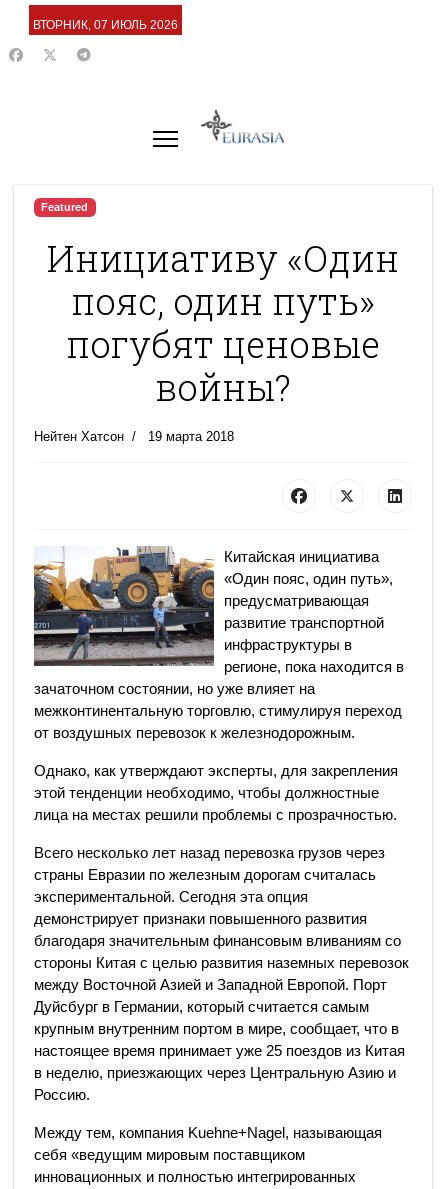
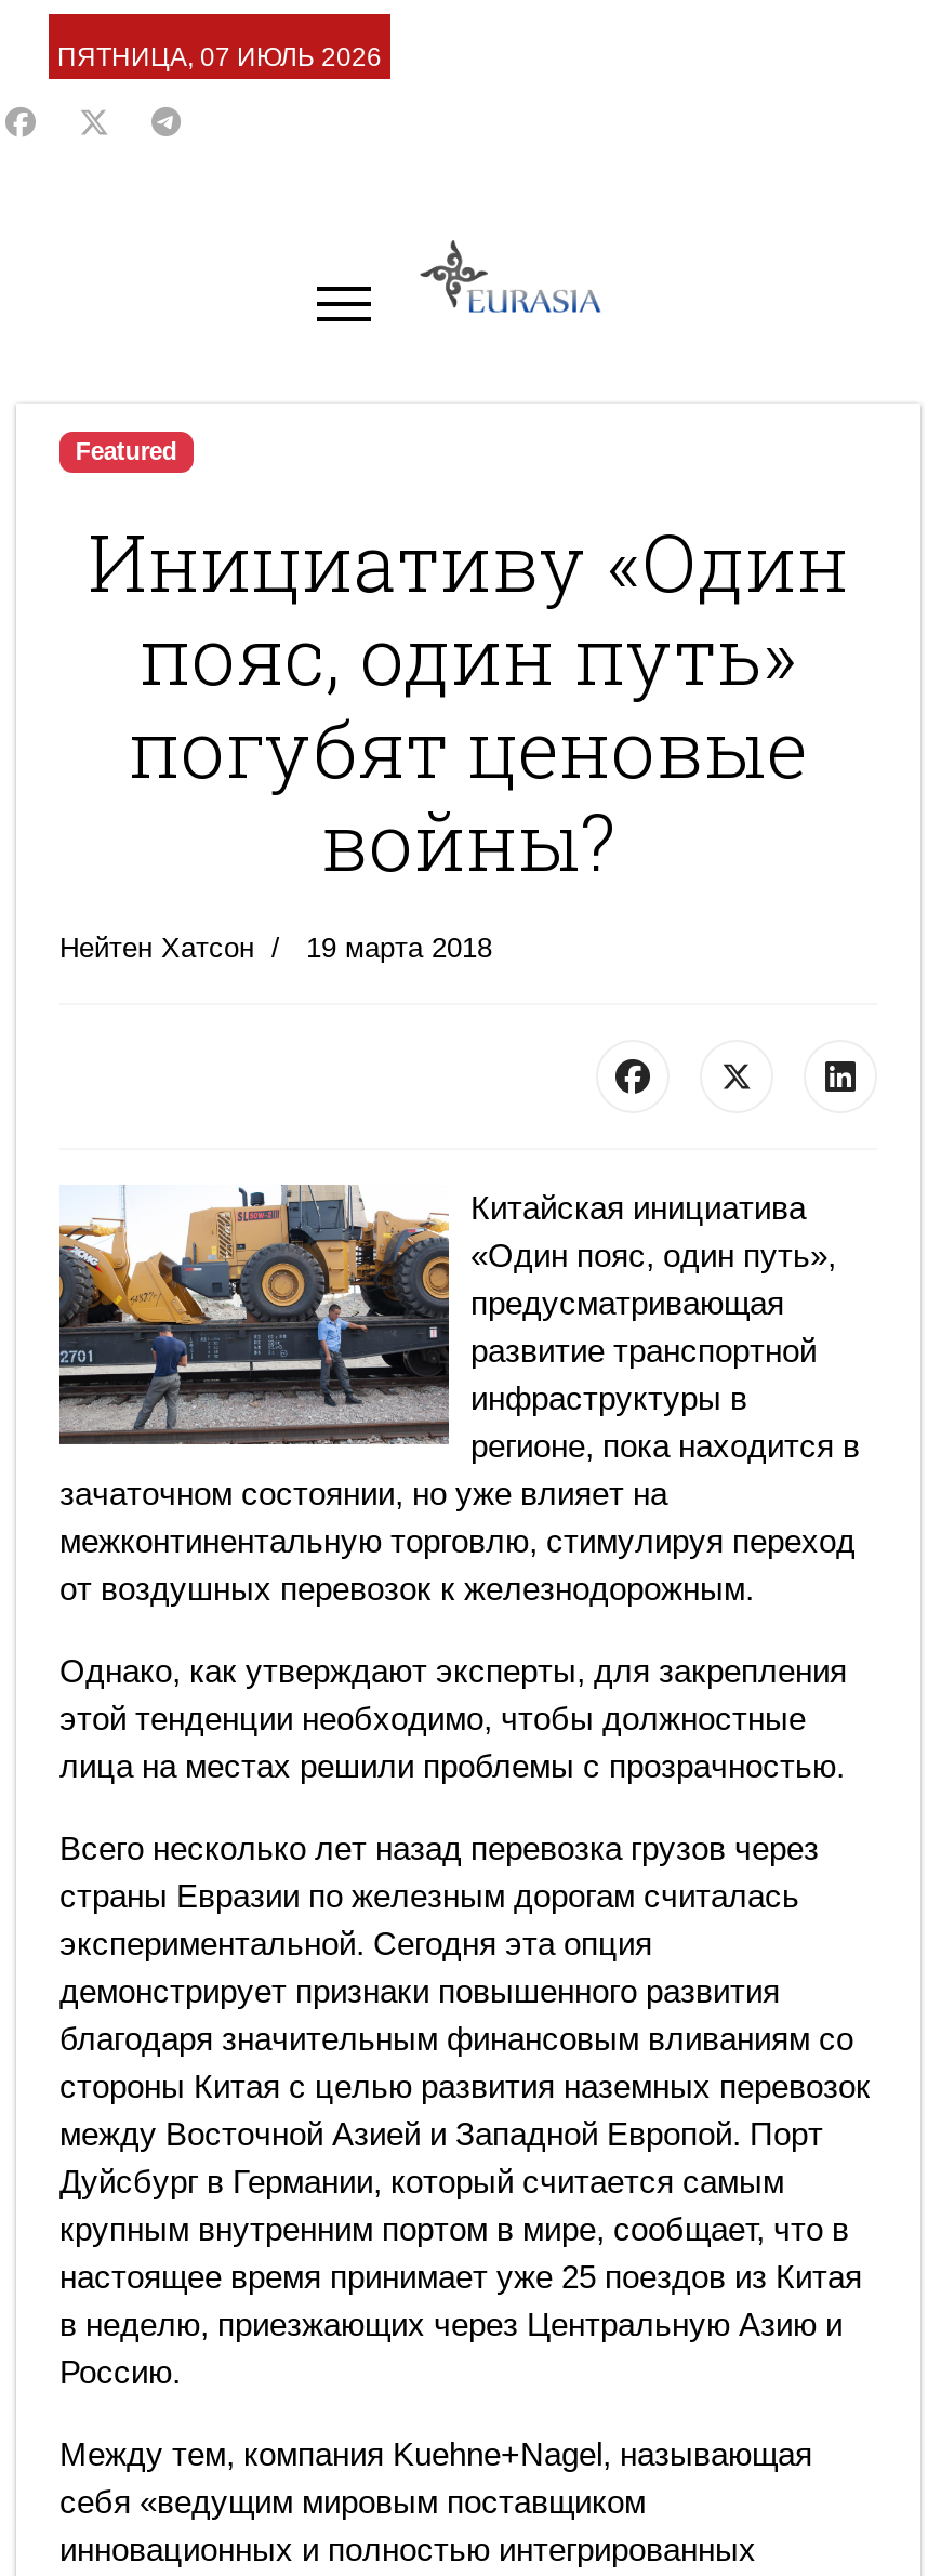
- ВТОРНИК, 07 ИЮЛЬ 2026
+ ПЯТНИЦА, 07 ИЮЛЬ 2026
